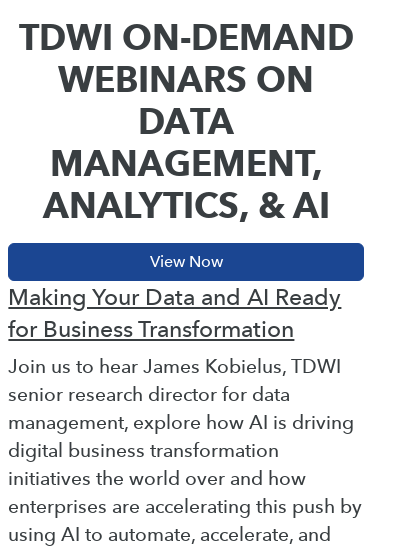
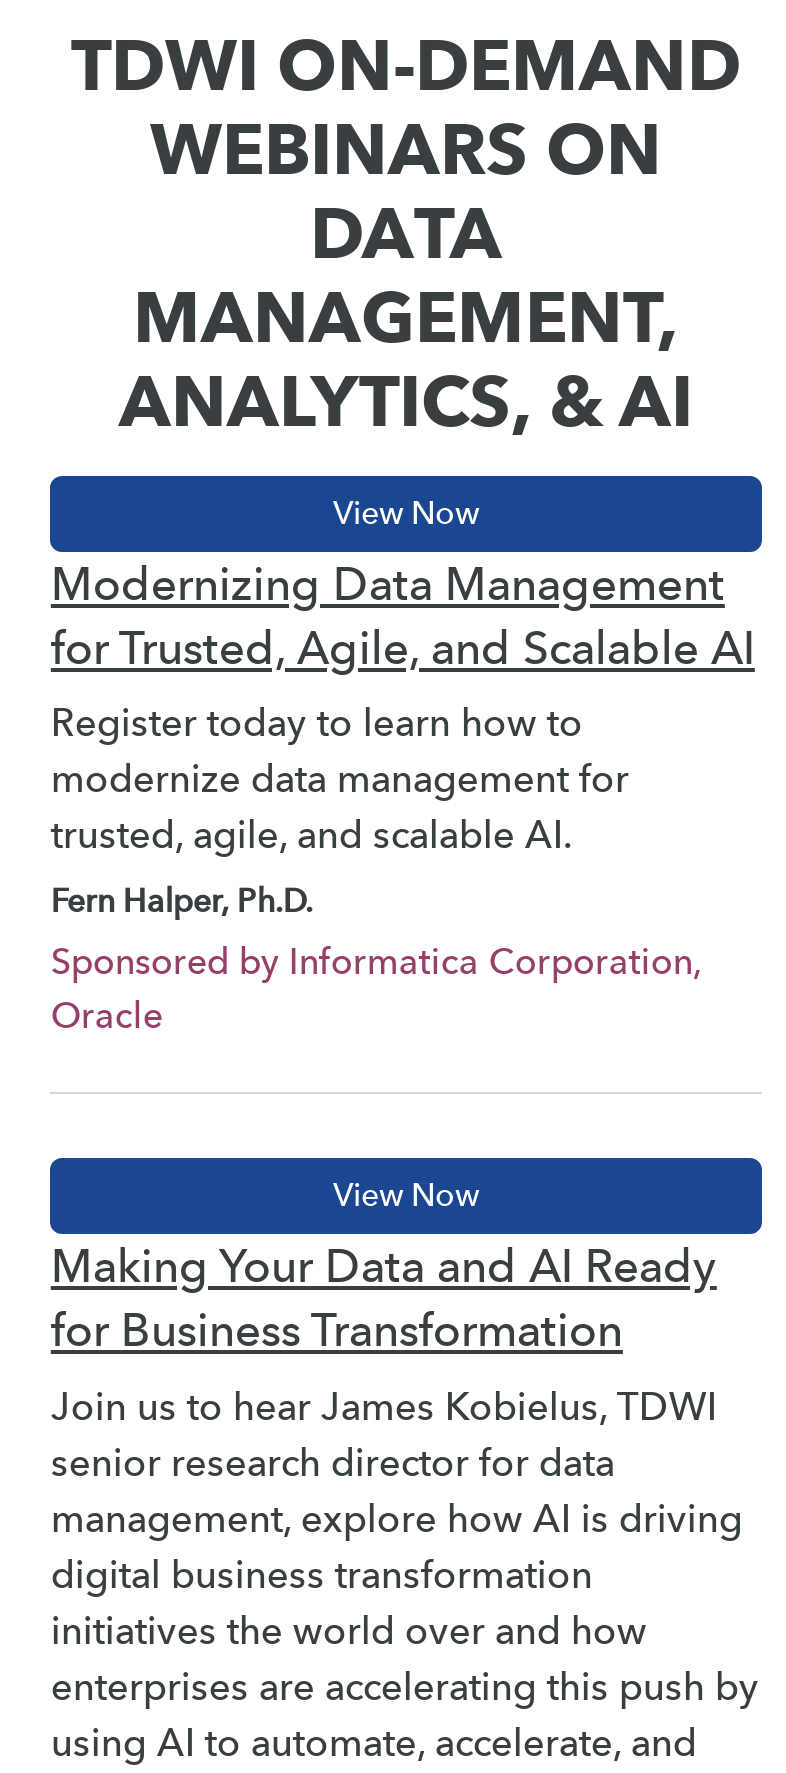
+ Modernizing Data Management
+ for Trusted, Agile, and Scalable AI
+ Register today to learn how to
+ modernize data management for
+ trusted, agile, and scalable AI.
+ Fern Halper, Ph.D.
+ Sponsored by Informatica Corporation,
+ Oracle
